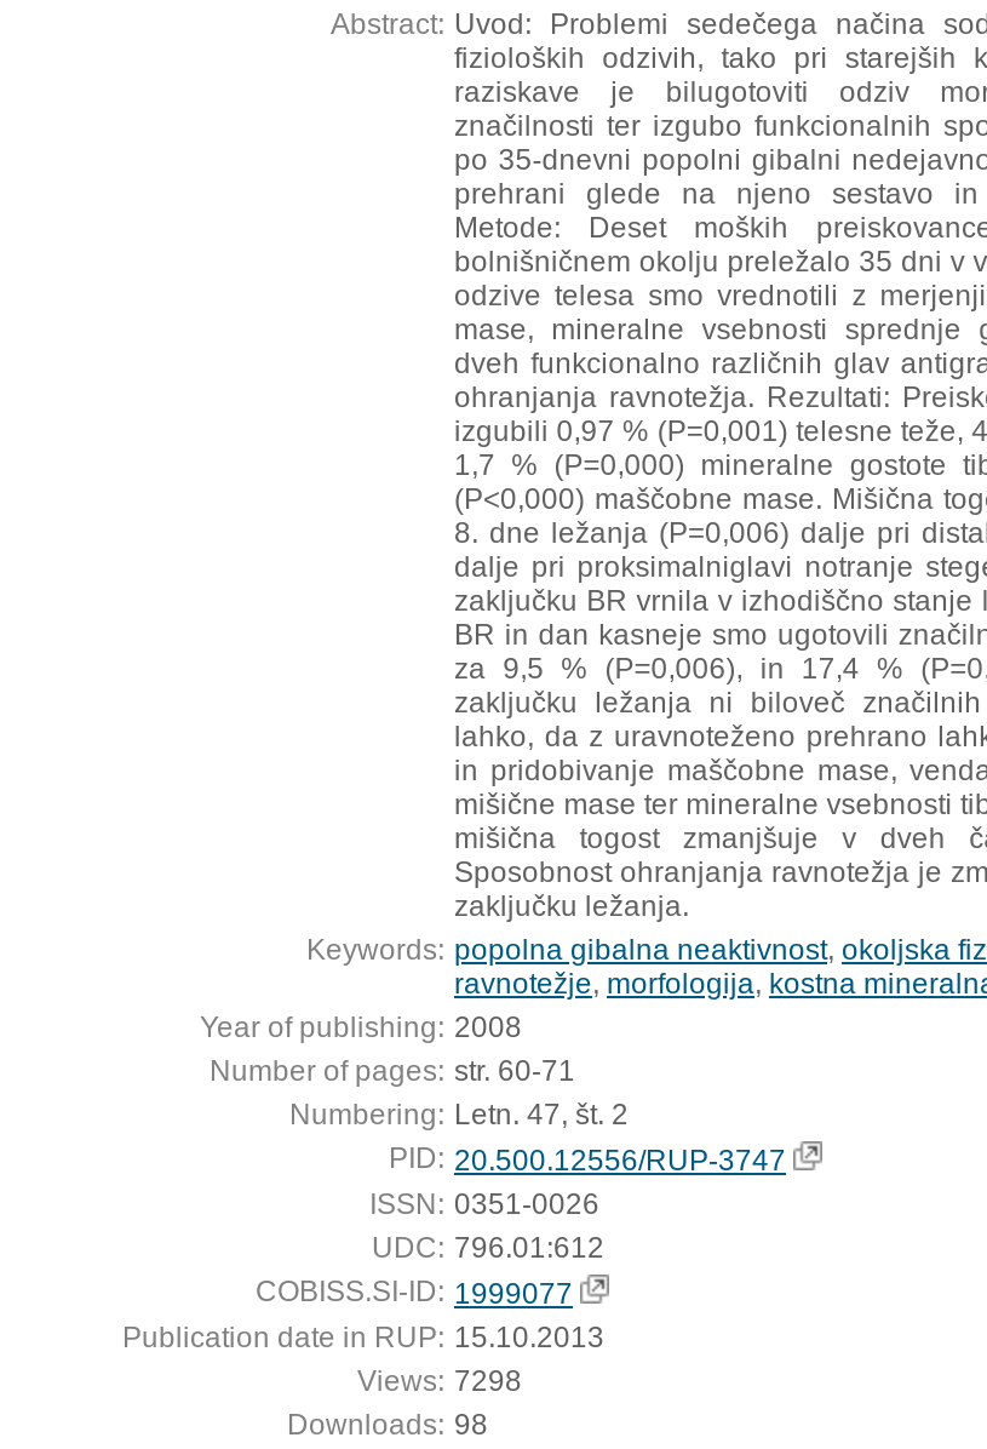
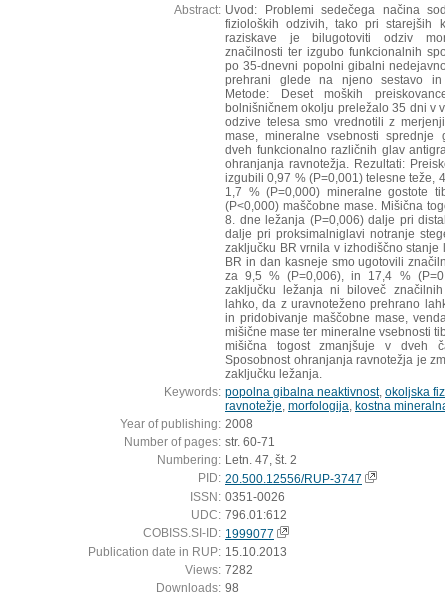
- Views: 7298
+ Views: 7282
